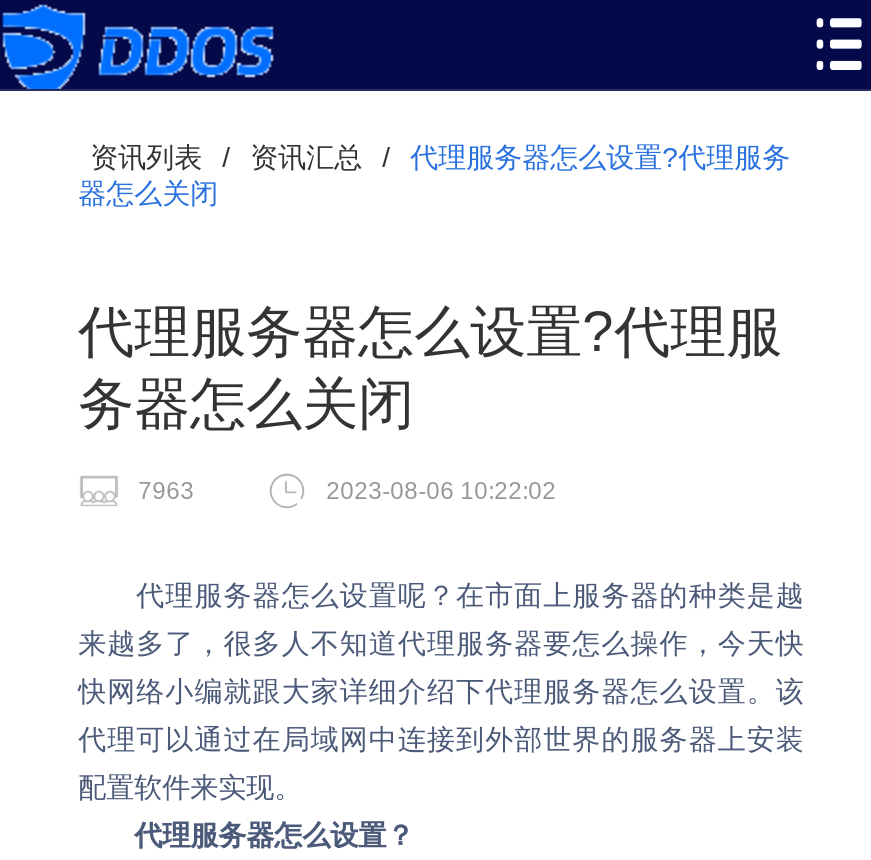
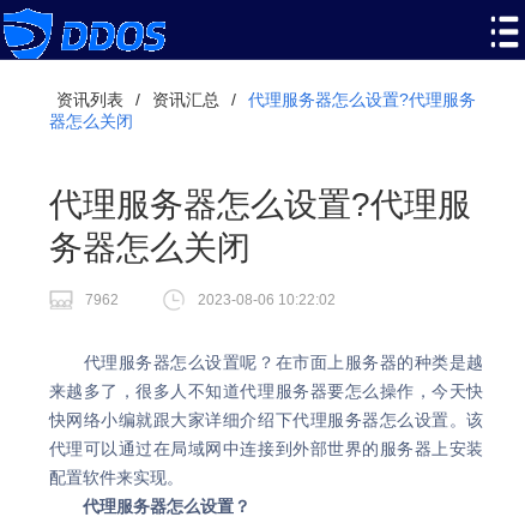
- 7963
+ 7962
